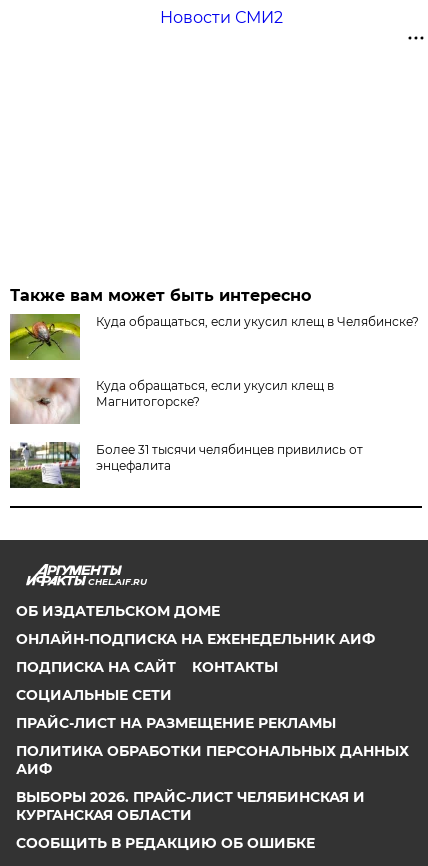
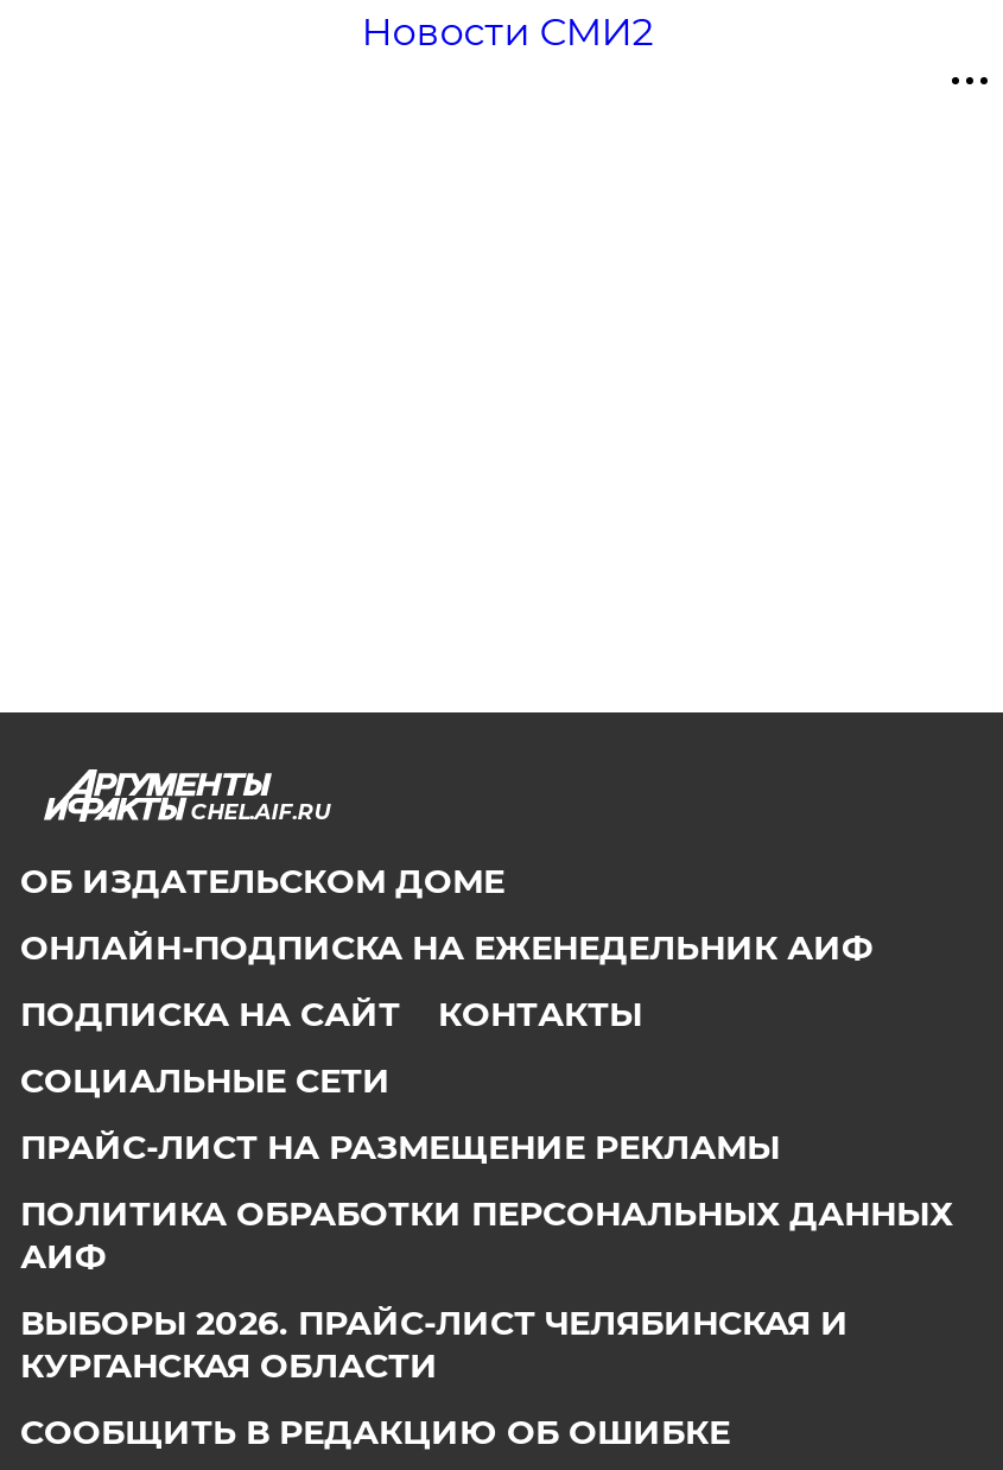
- [image]
- Также вам может быть интересно
- Куда обращаться, если укусил клещ в Челябинске?

- [image]
- Куда обращаться, если укусил клещ в
- Магнитогорске?
- Более 31 тысячи челябинцев привились от
- энцефалита

- [image]
